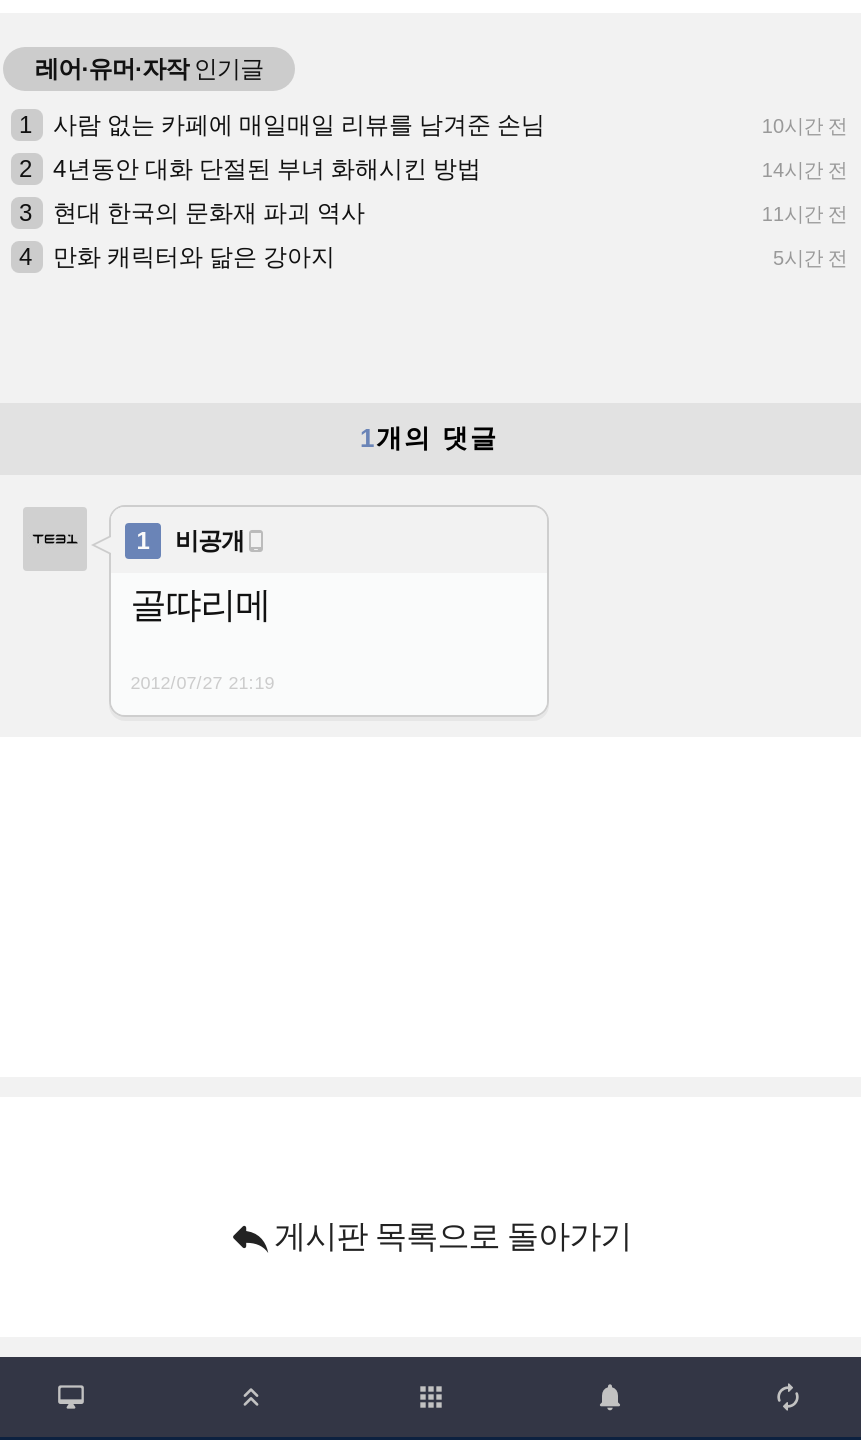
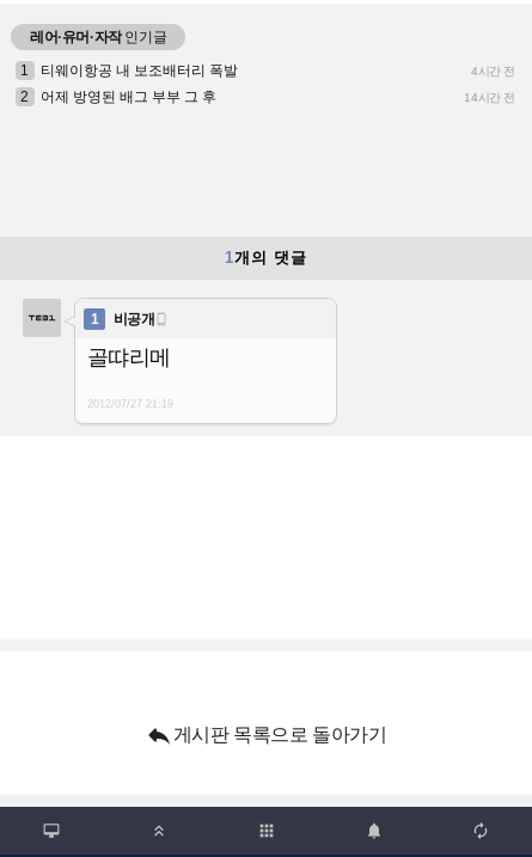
- 사람 없는 카페에 매일매일 리뷰를 남겨준 손님
- 10시간 전
+ 티웨이항공 내 보조배터리 폭발
+ 4시간 전

- 4년동안 대화 단절된 부녀 화해시킨 방법
+ 어제 방영된 배그 부부 그 후

- 3
- 현대 한국의 문화재 파괴 역사
- 11시간 전
- 4
- 만화 캐릭터와 닮은 강아지
- 5시간 전
